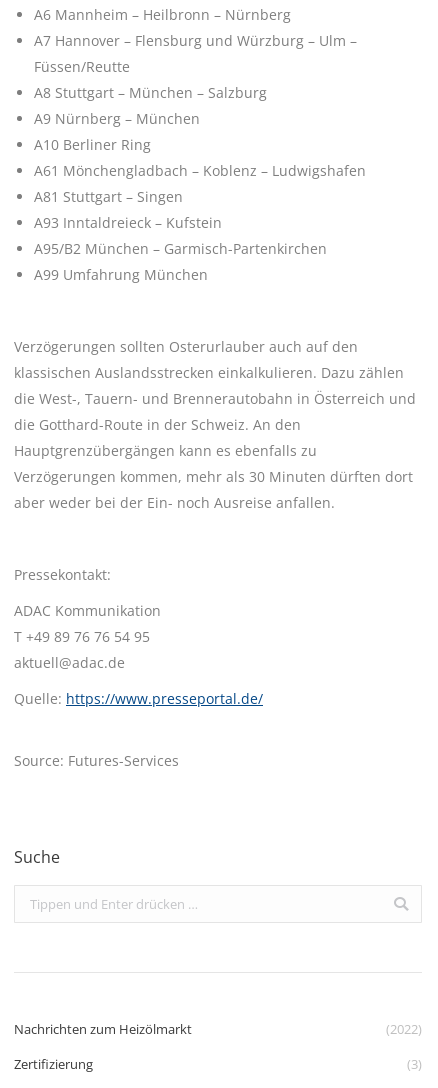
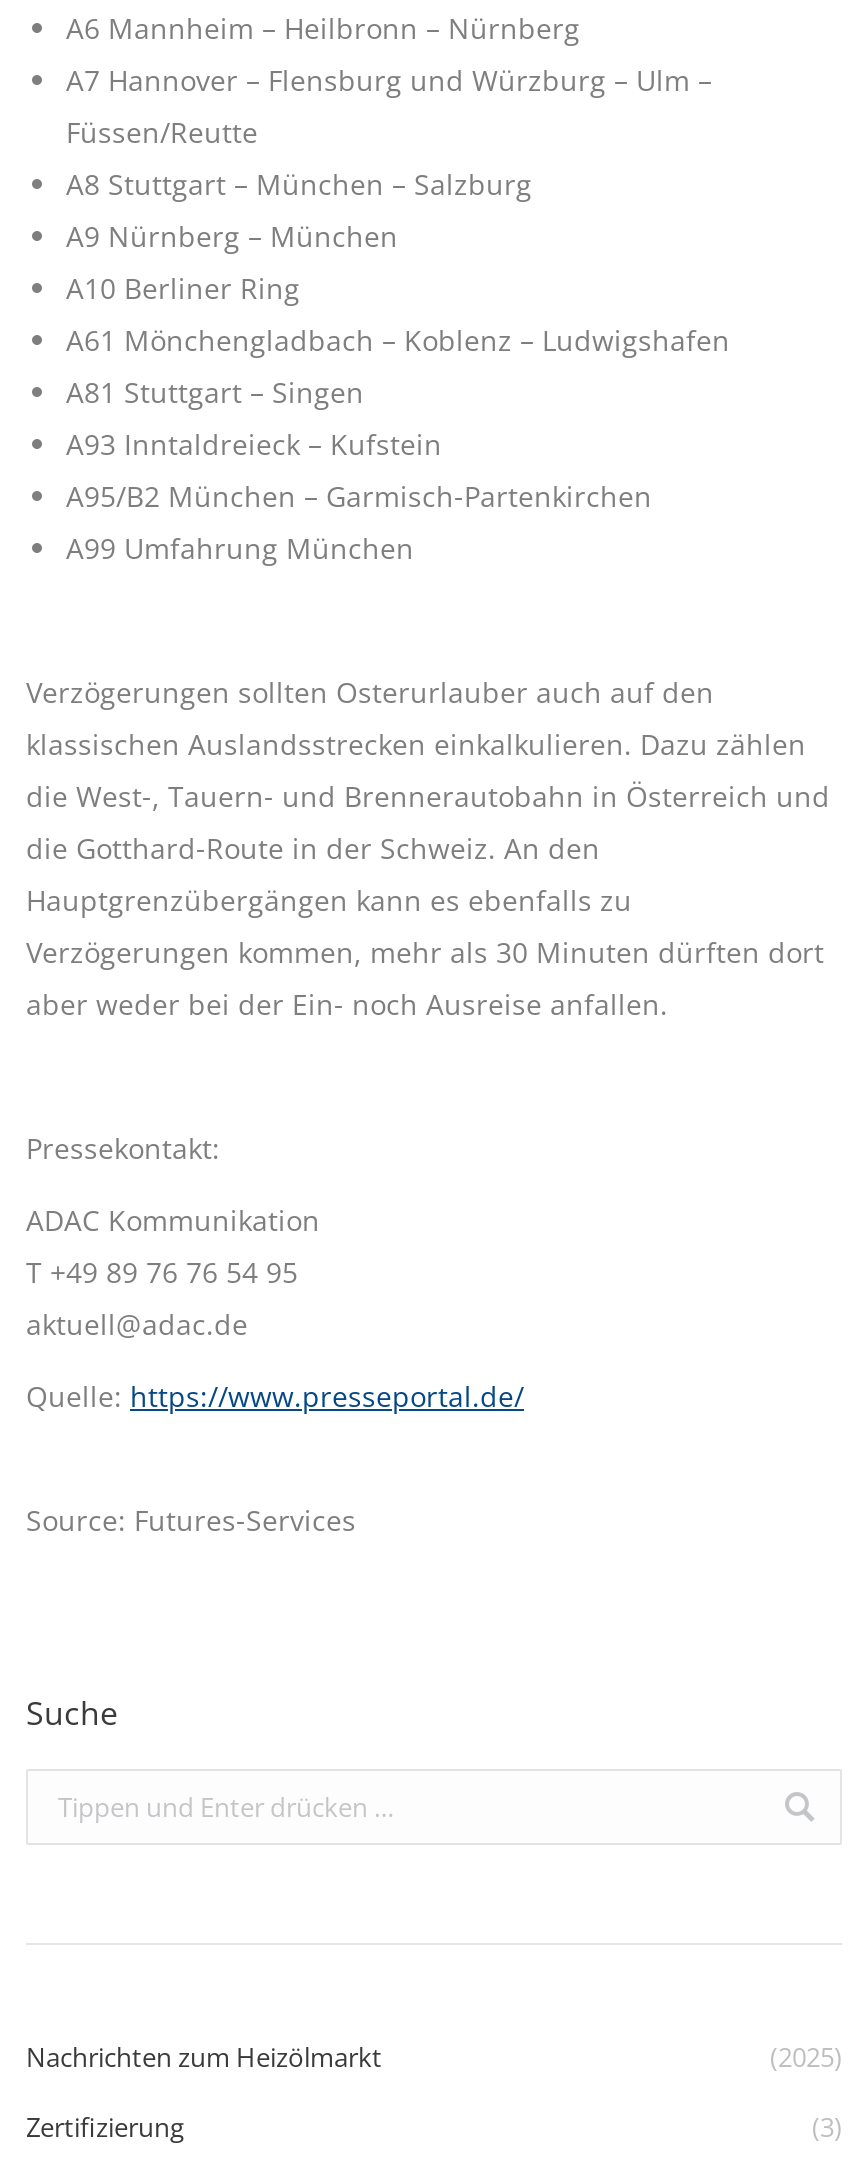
- (2022)
+ (2025)
